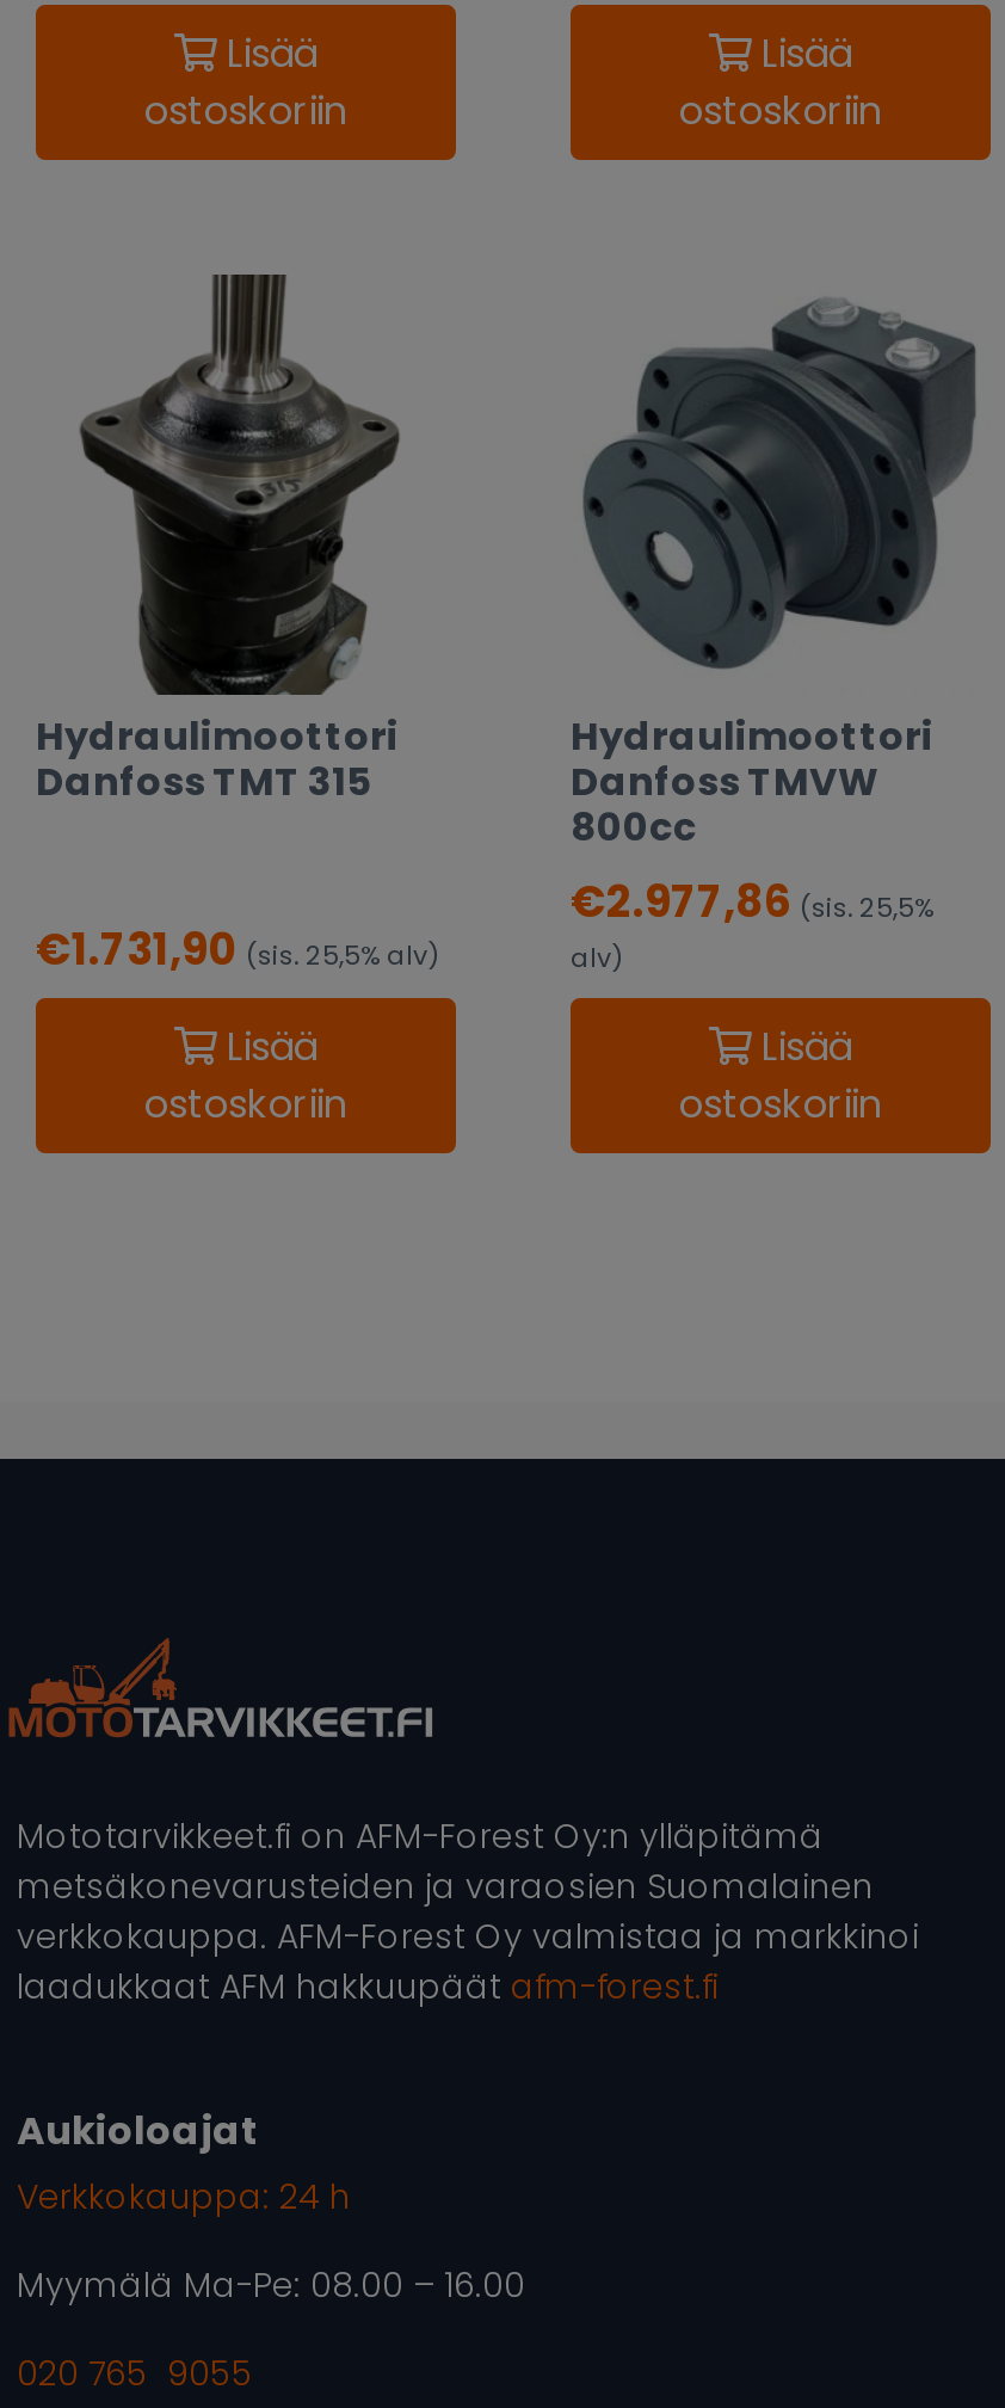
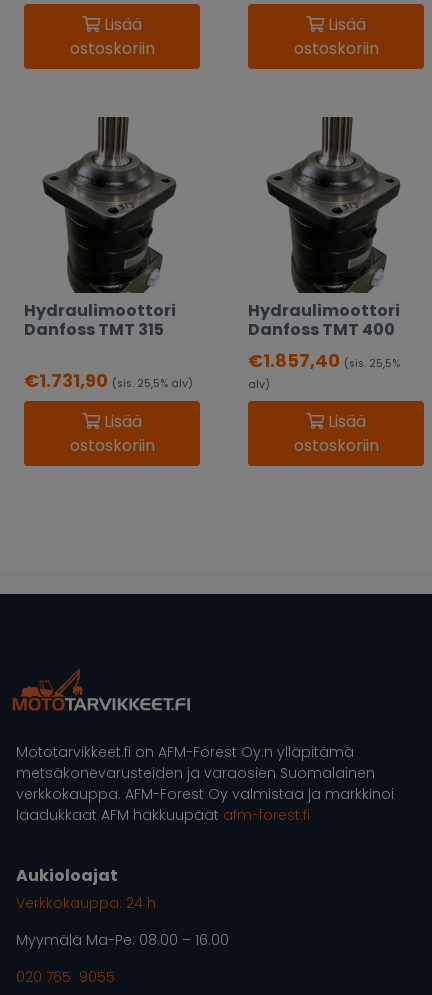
- [image]
- Danfoss TMVW
- 800cc
- €2.977,86 (sis. 25,5%
+ [image]
+ Danfoss TMT 400
+ €1.857,40 (sis. 25,5%
